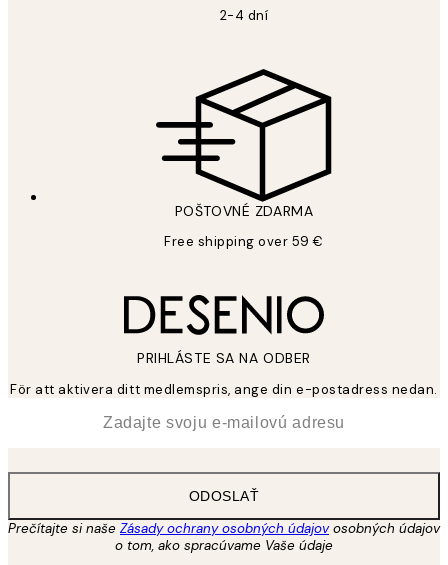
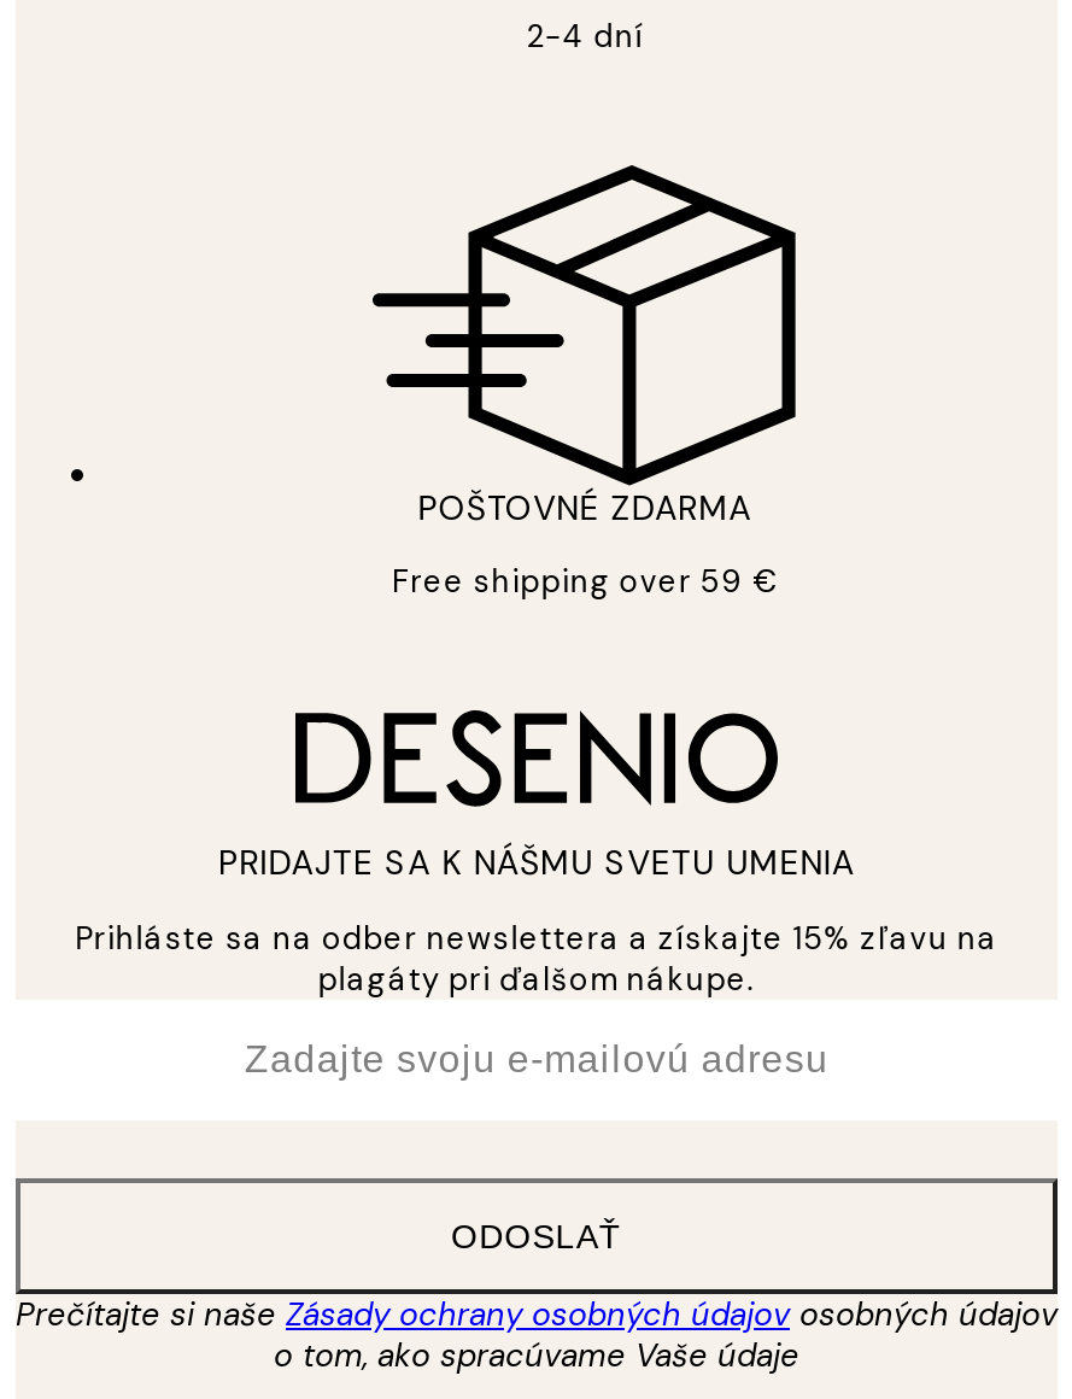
- PRIHLÁSTE SA NA ODBER
+ PRIDAJTE SA K NÁŠMU SVETU UMENIA

- För att aktivera ditt medlemspris, ange din e-postadress nedan.
+ Prihláste sa na odber newslettera a získajte 15% zľavu na
+ plagáty pri ďalšom nákupe.
